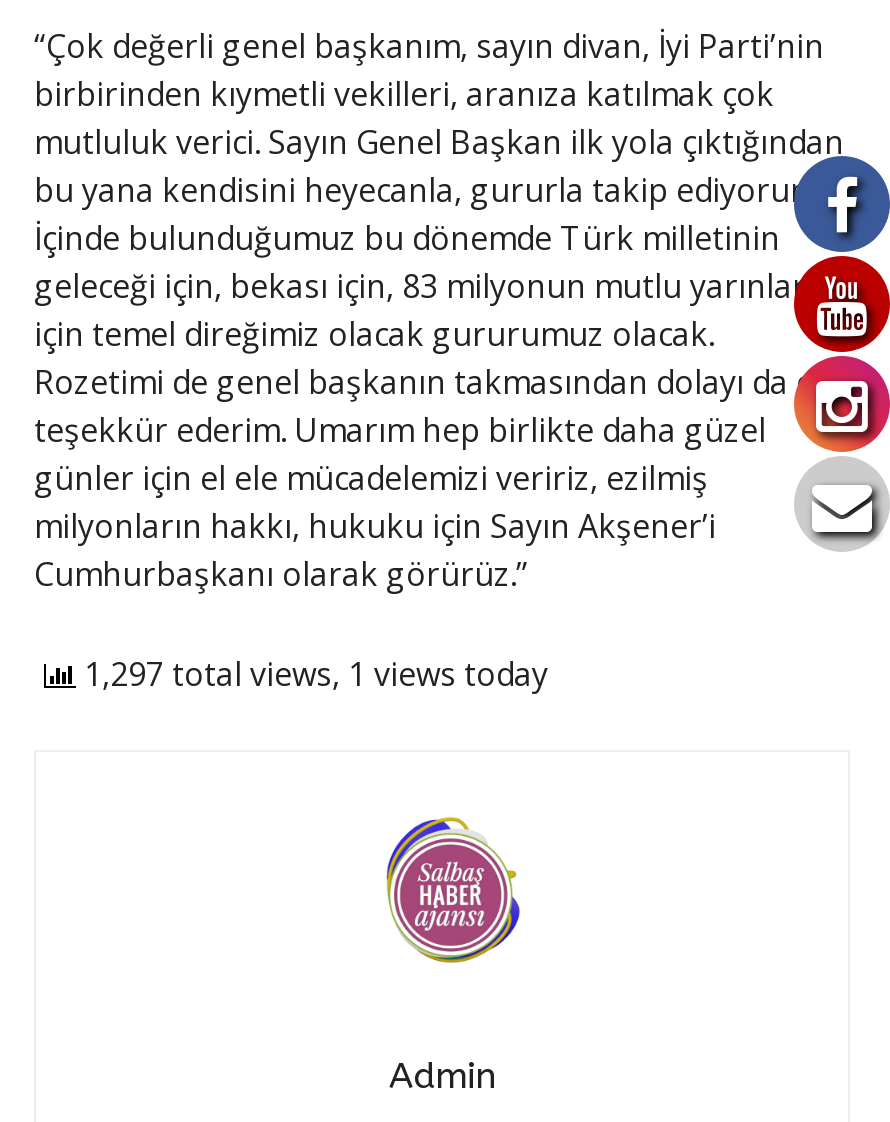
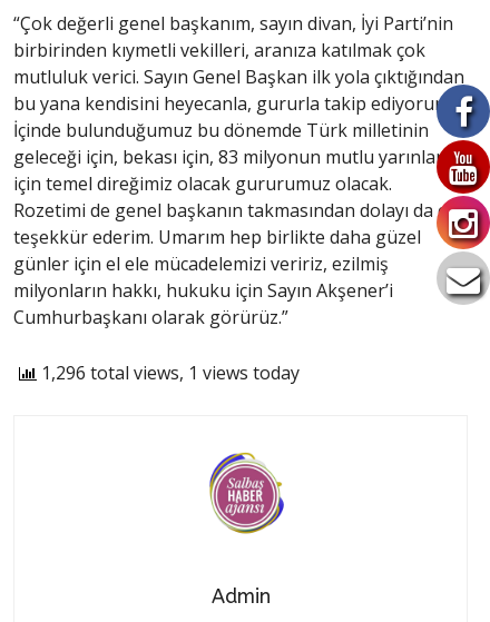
- 1,297 total views, 1 views today
+ 1,296 total views, 1 views today
